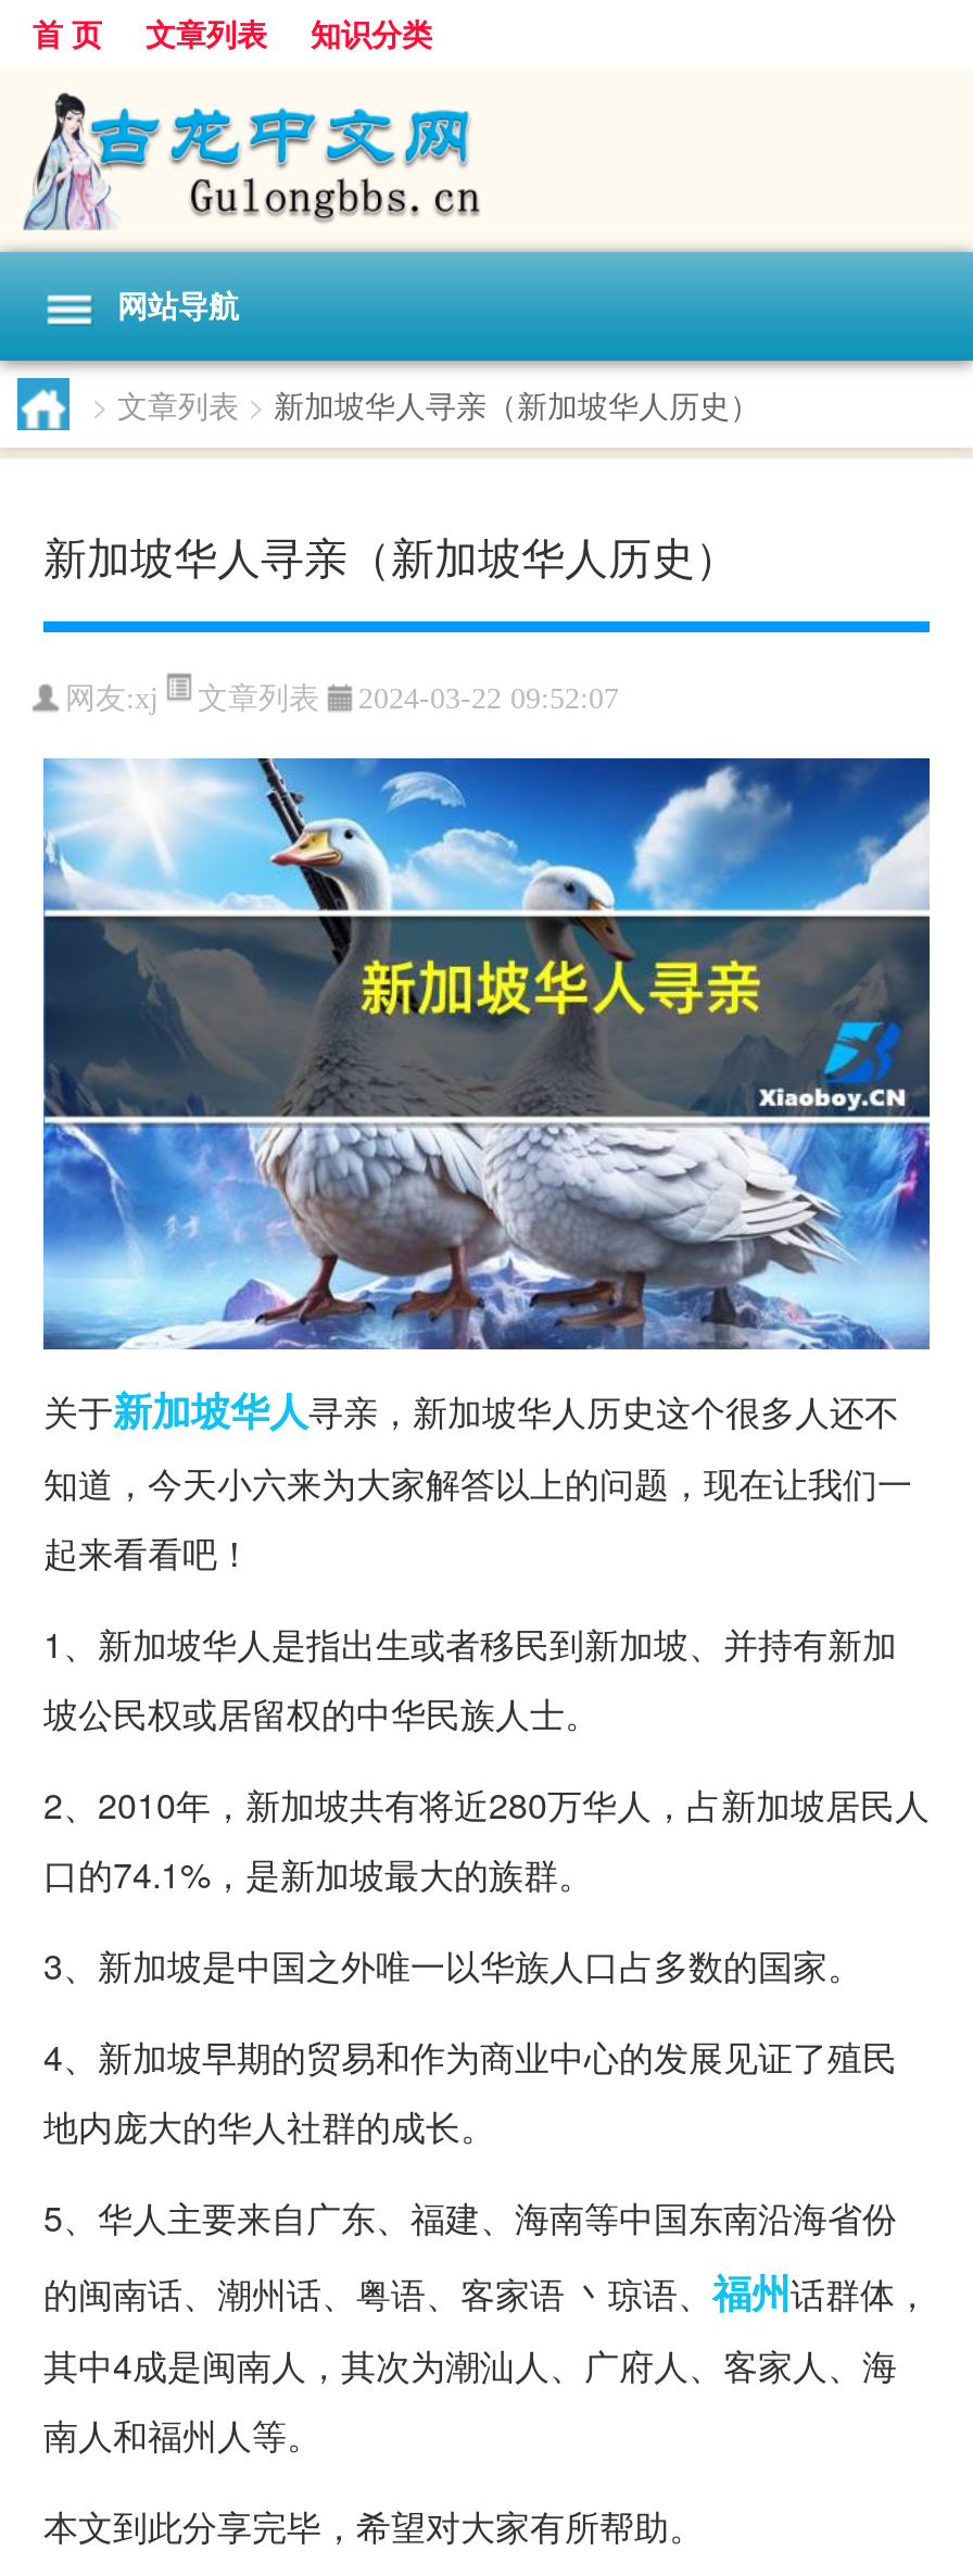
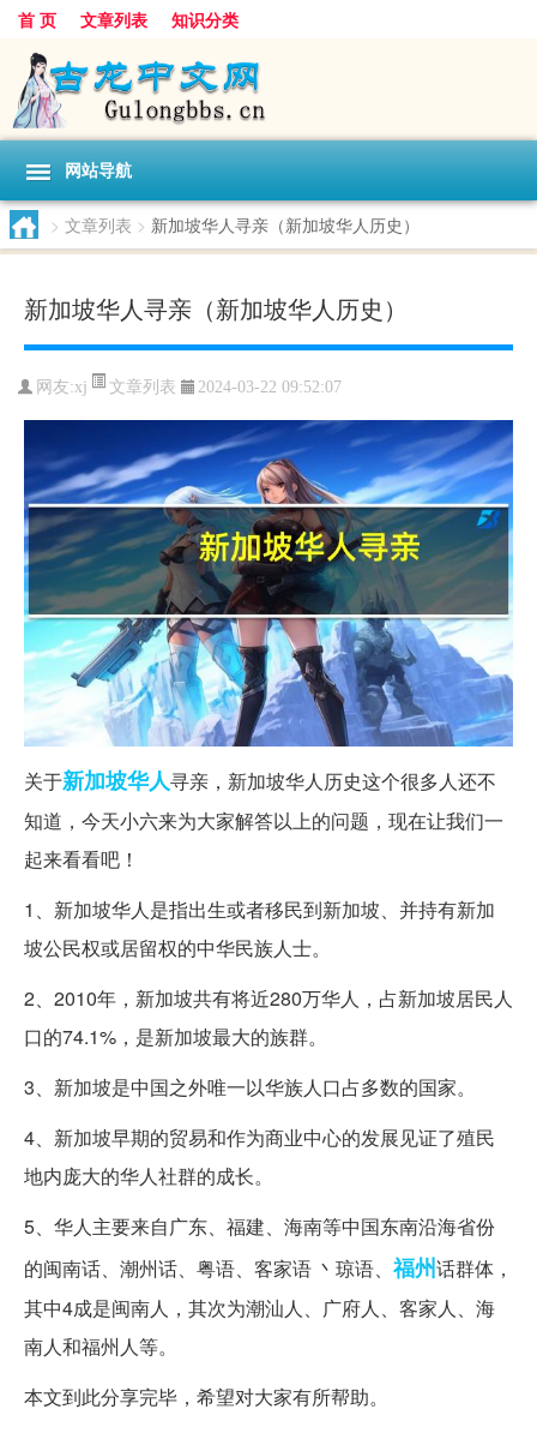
- [image]
+ [image]
